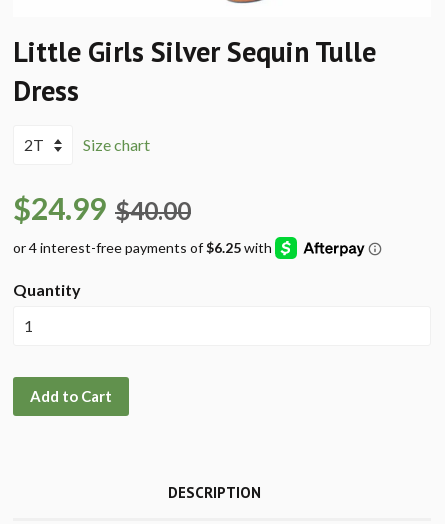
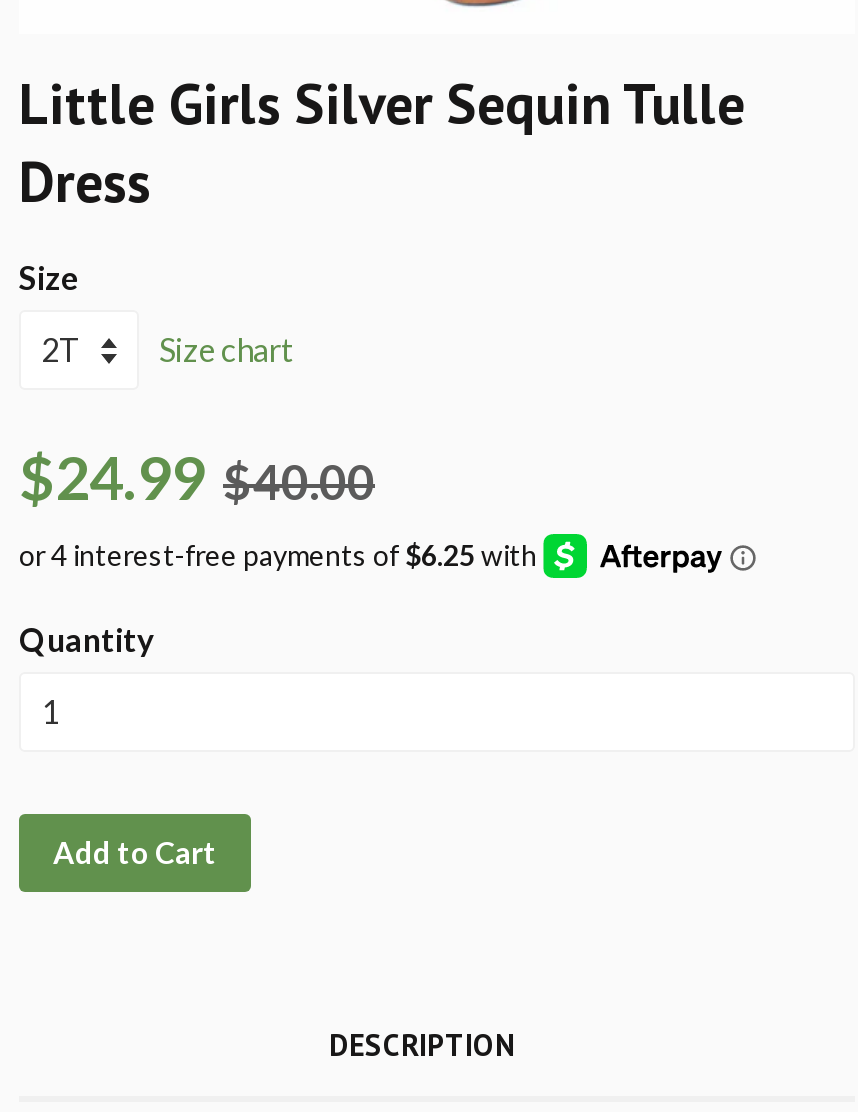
+ Size
